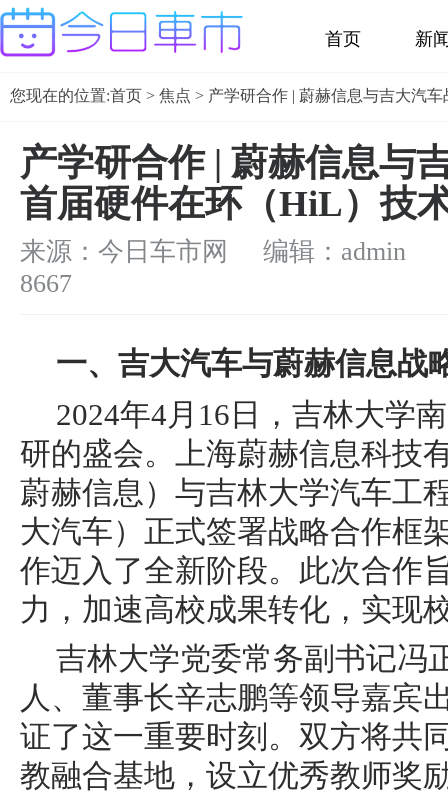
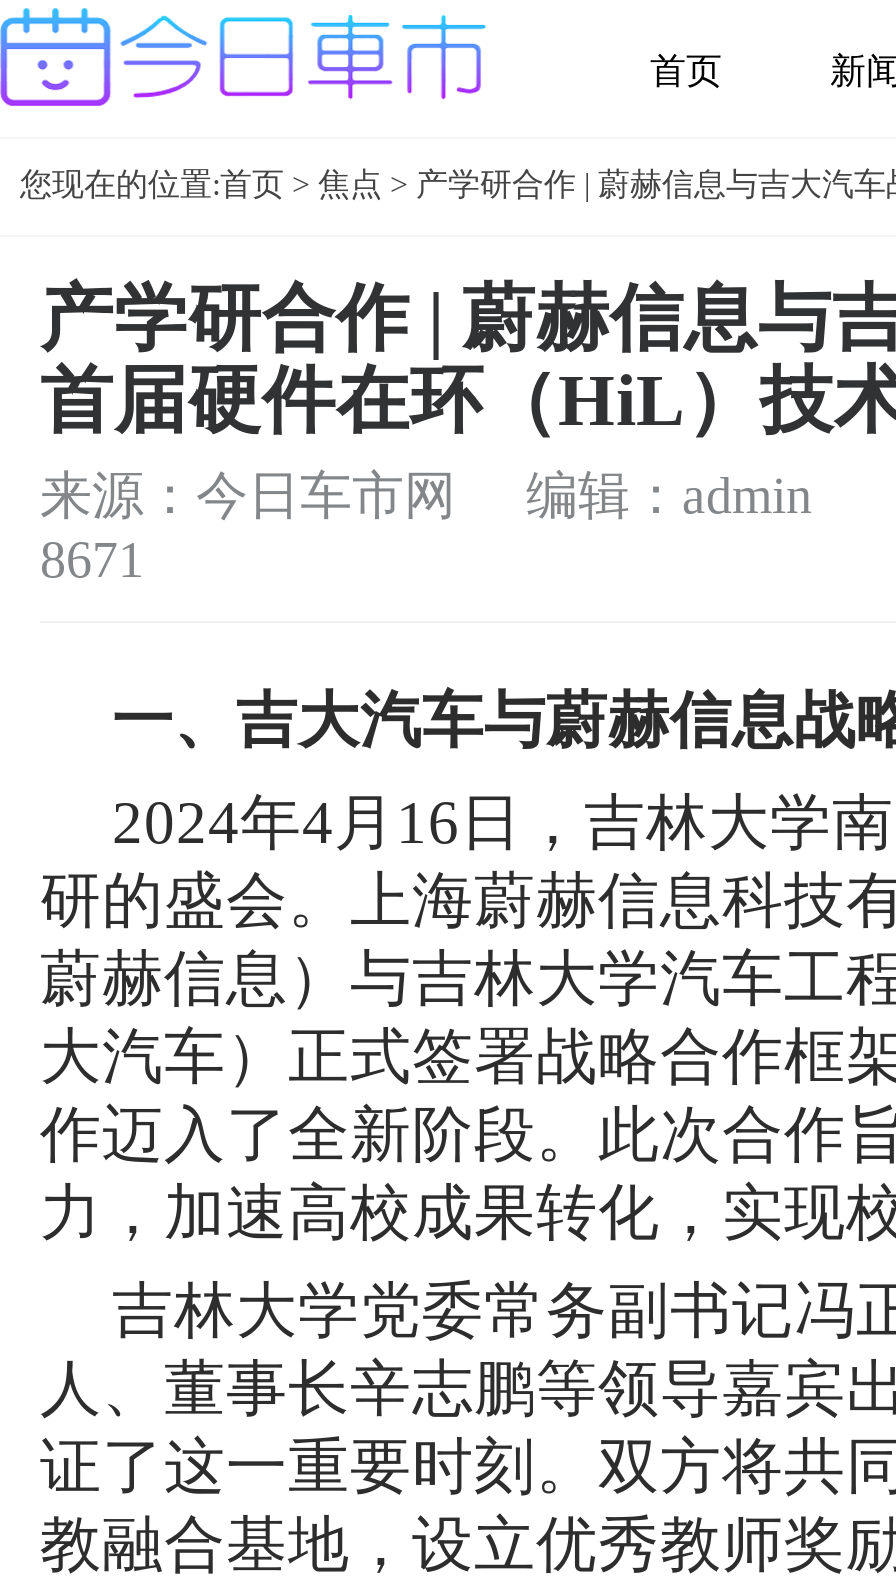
- 8667
+ 8671
